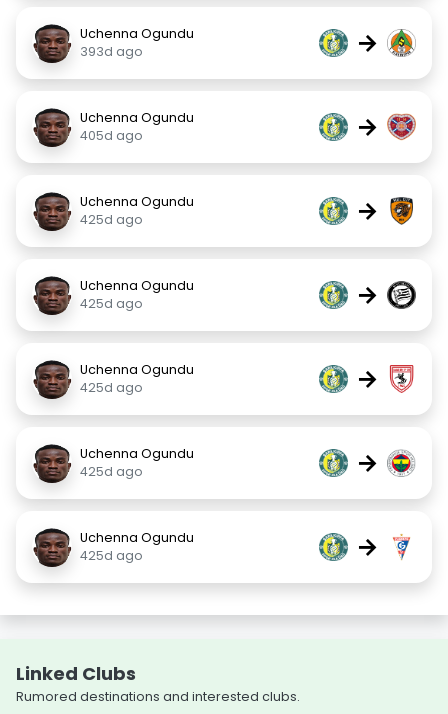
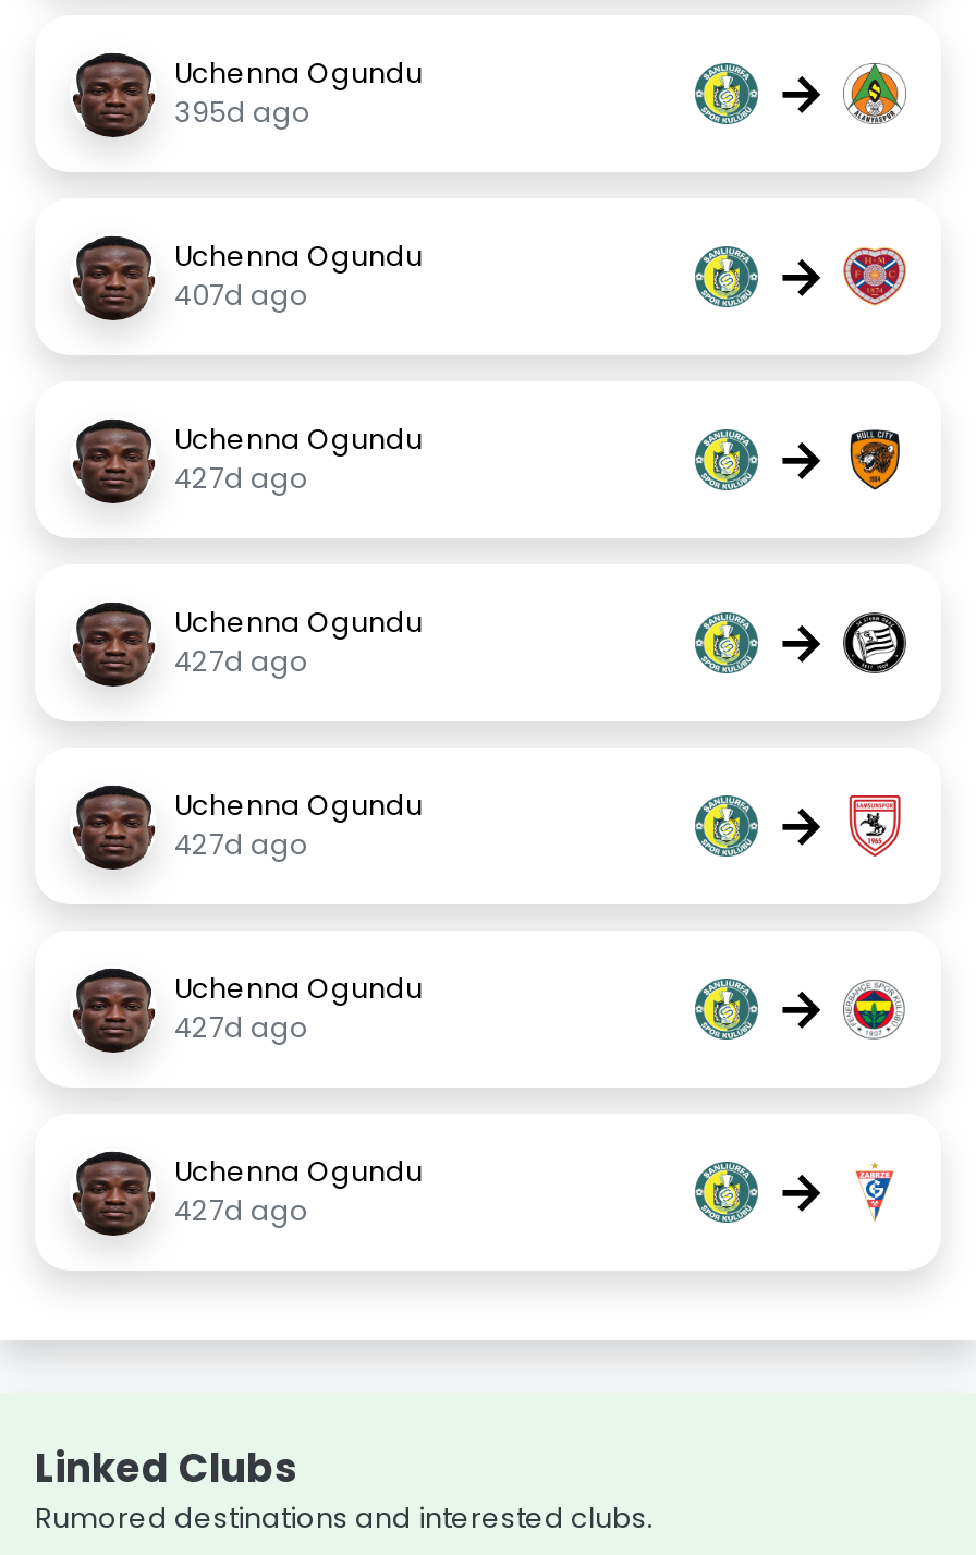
- 393d ago
+ 395d ago

- 405d ago
+ 407d ago

- 425d ago
+ 427d ago

- 425d ago
+ 427d ago

- 425d ago
+ 427d ago

- 425d ago
+ 427d ago

- 425d ago
+ 427d ago
